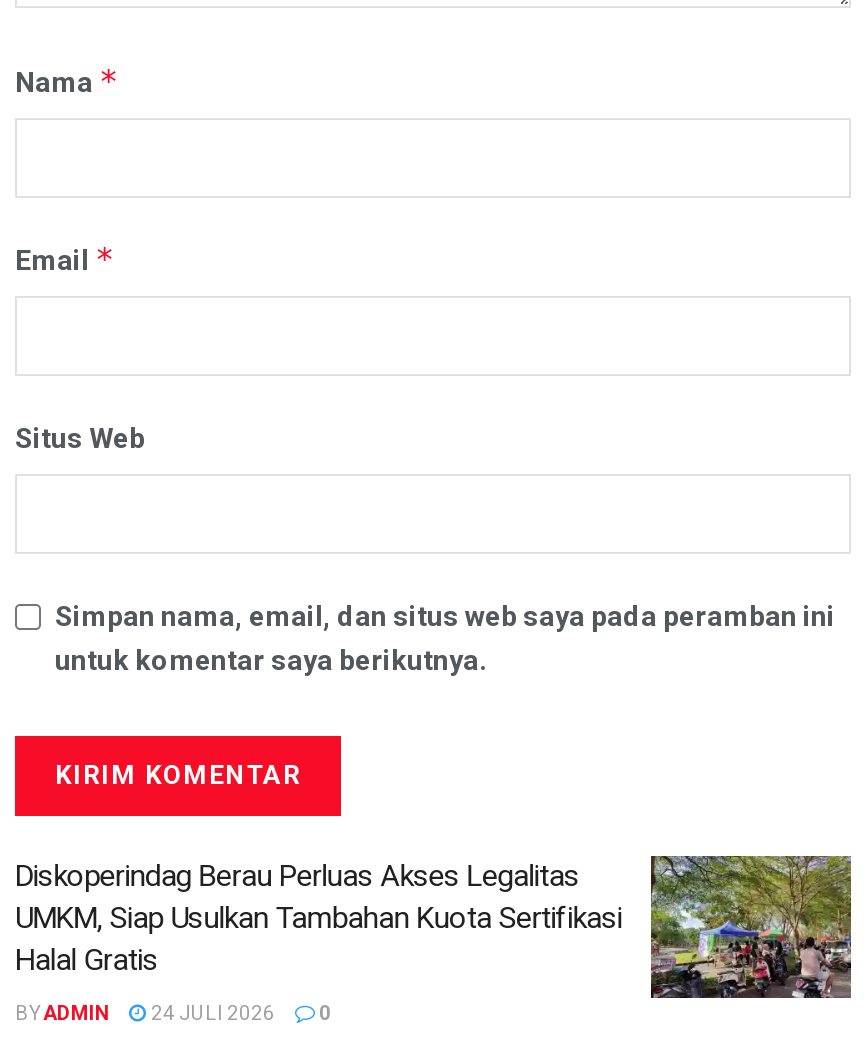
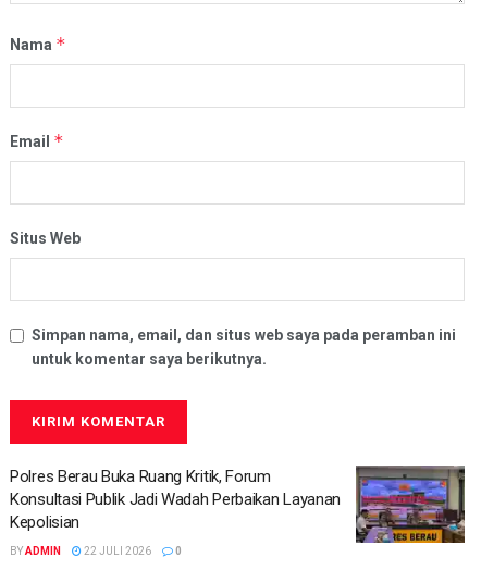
- [image]
- Diskoperindag Berau Perluas Akses Legalitas
- UMKM, Siap Usulkan Tambahan Kuota Sertifikasi
- Halal Gratis
+ [image]
+ Polres Berau Buka Ruang Kritik, Forum
+ Konsultasi Publik Jadi Wadah Perbaikan Layanan
+ Kepolisian

- BY ADMIN 24 JULI 2026 0
+ BY ADMIN 22 JULI 2026 0
